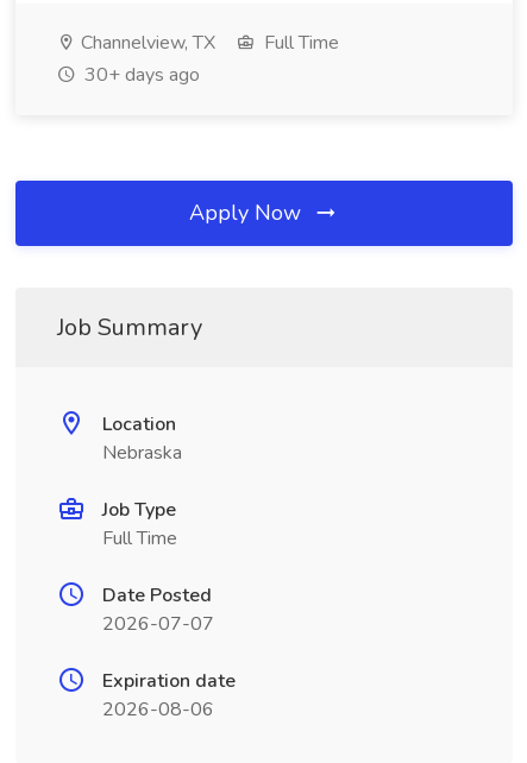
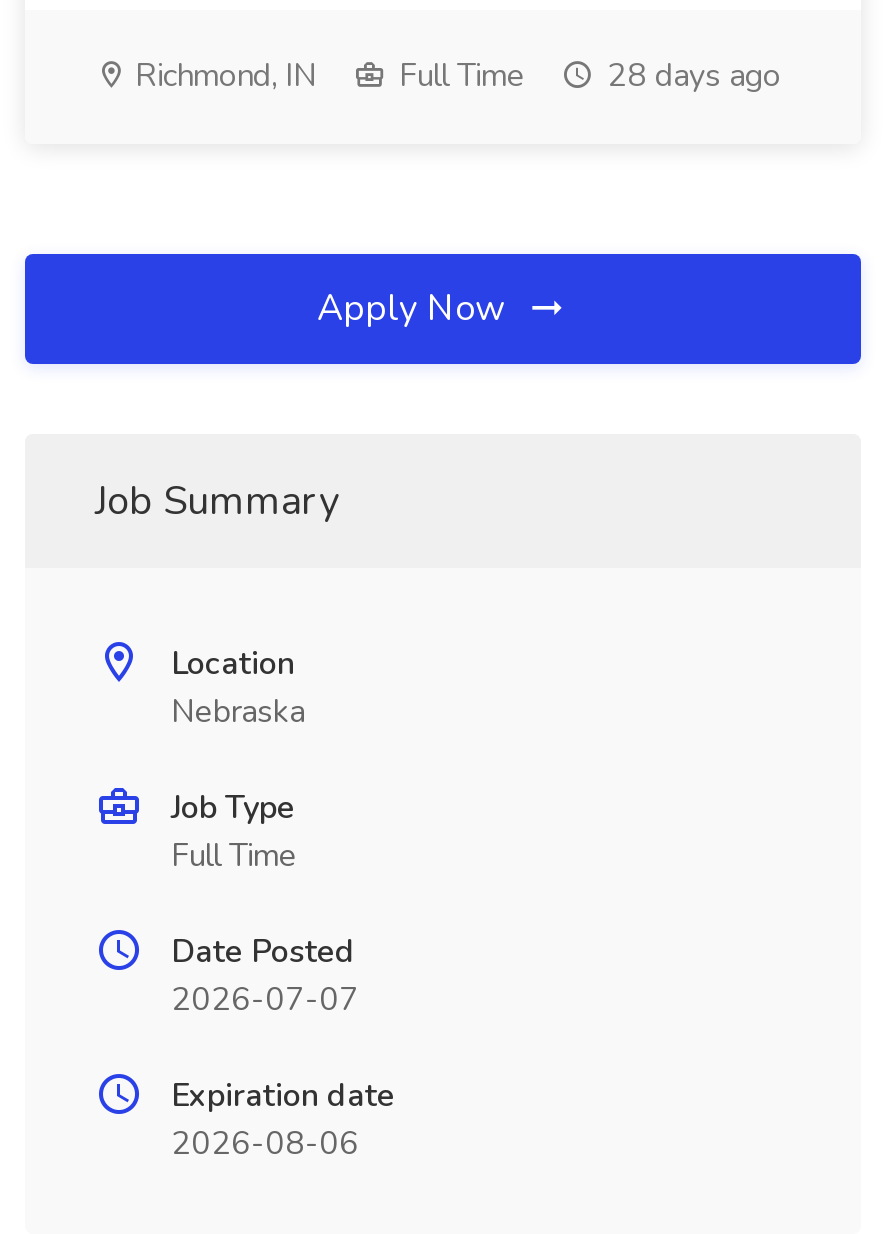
- Channelview, TX
+ Richmond, IN

- 30+ days ago
+ 28 days ago
